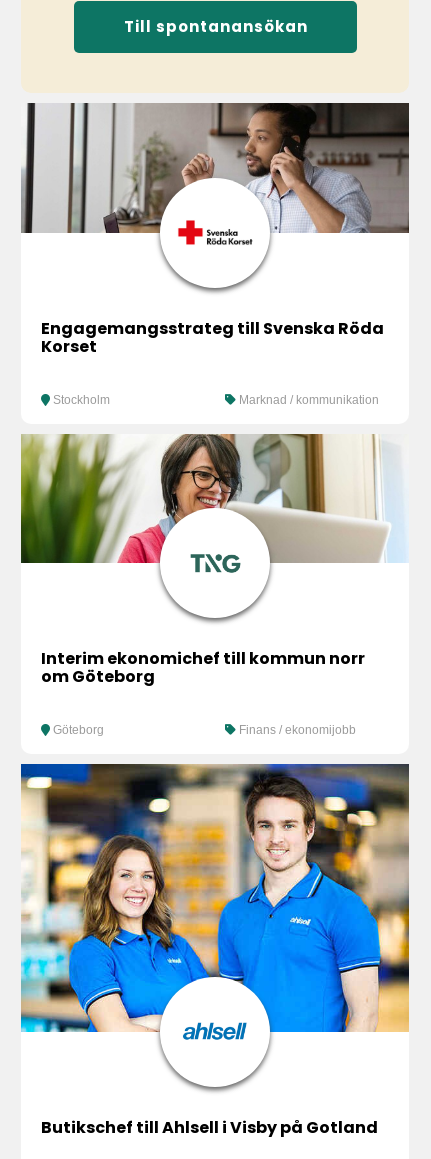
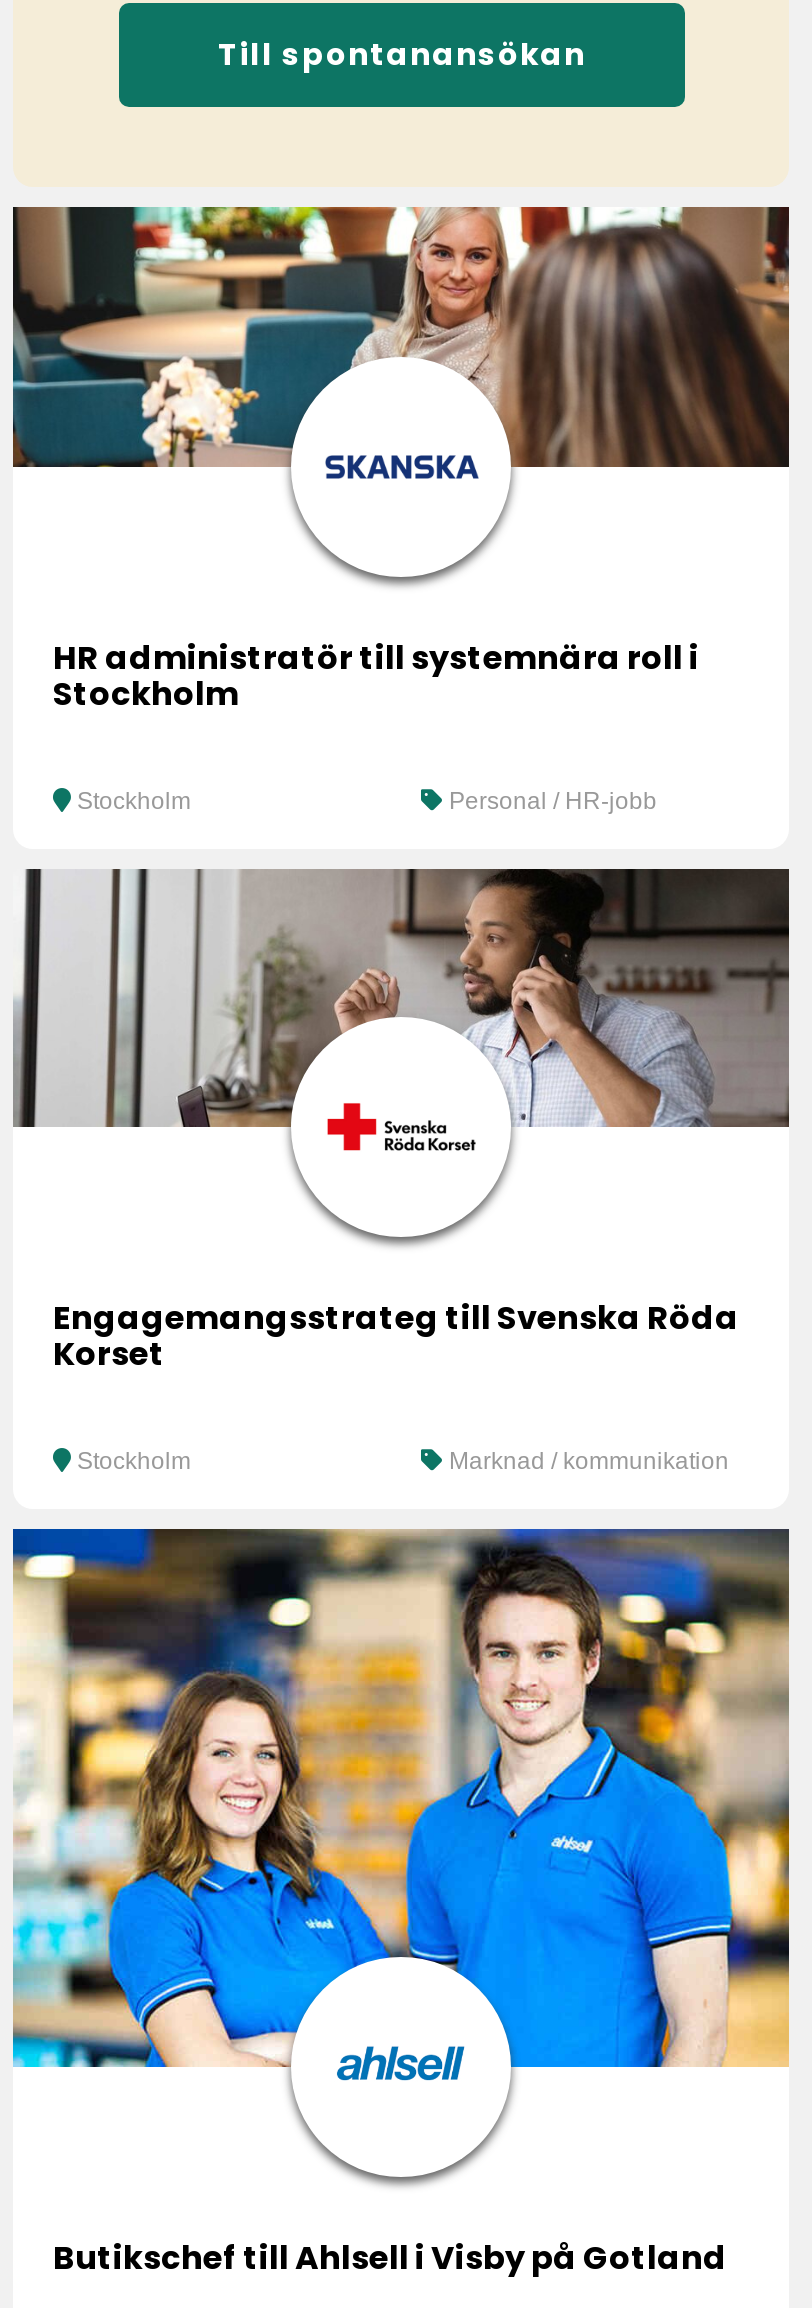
+ [image]

+ HR administratör till systemnära roll i
+ Stockholm
+ Stockholm
+ Personal / HR-jobb

moved down: [image]

moved down: Engagemangsstrateg till Svenska Röda | Korset | Stockholm | Marknad / kommunikation

- [image]

- Interim ekonomichef till kommun norr
- om Göteborg
- Göteborg
- Finans / ekonomijobb
